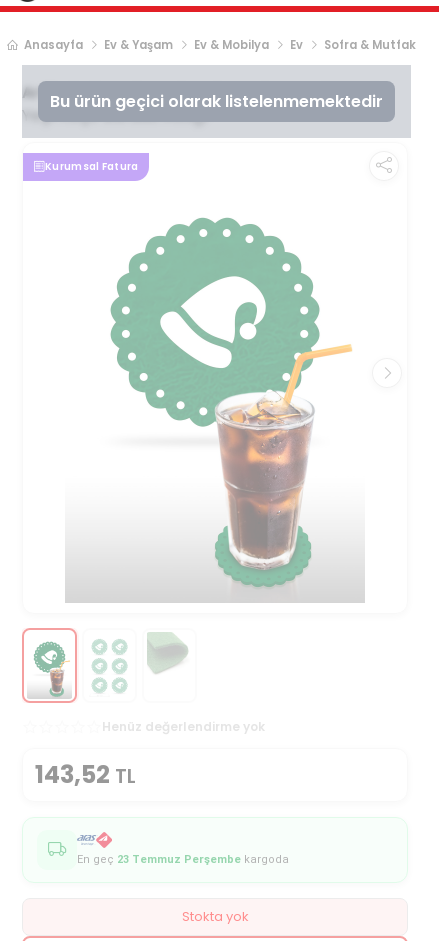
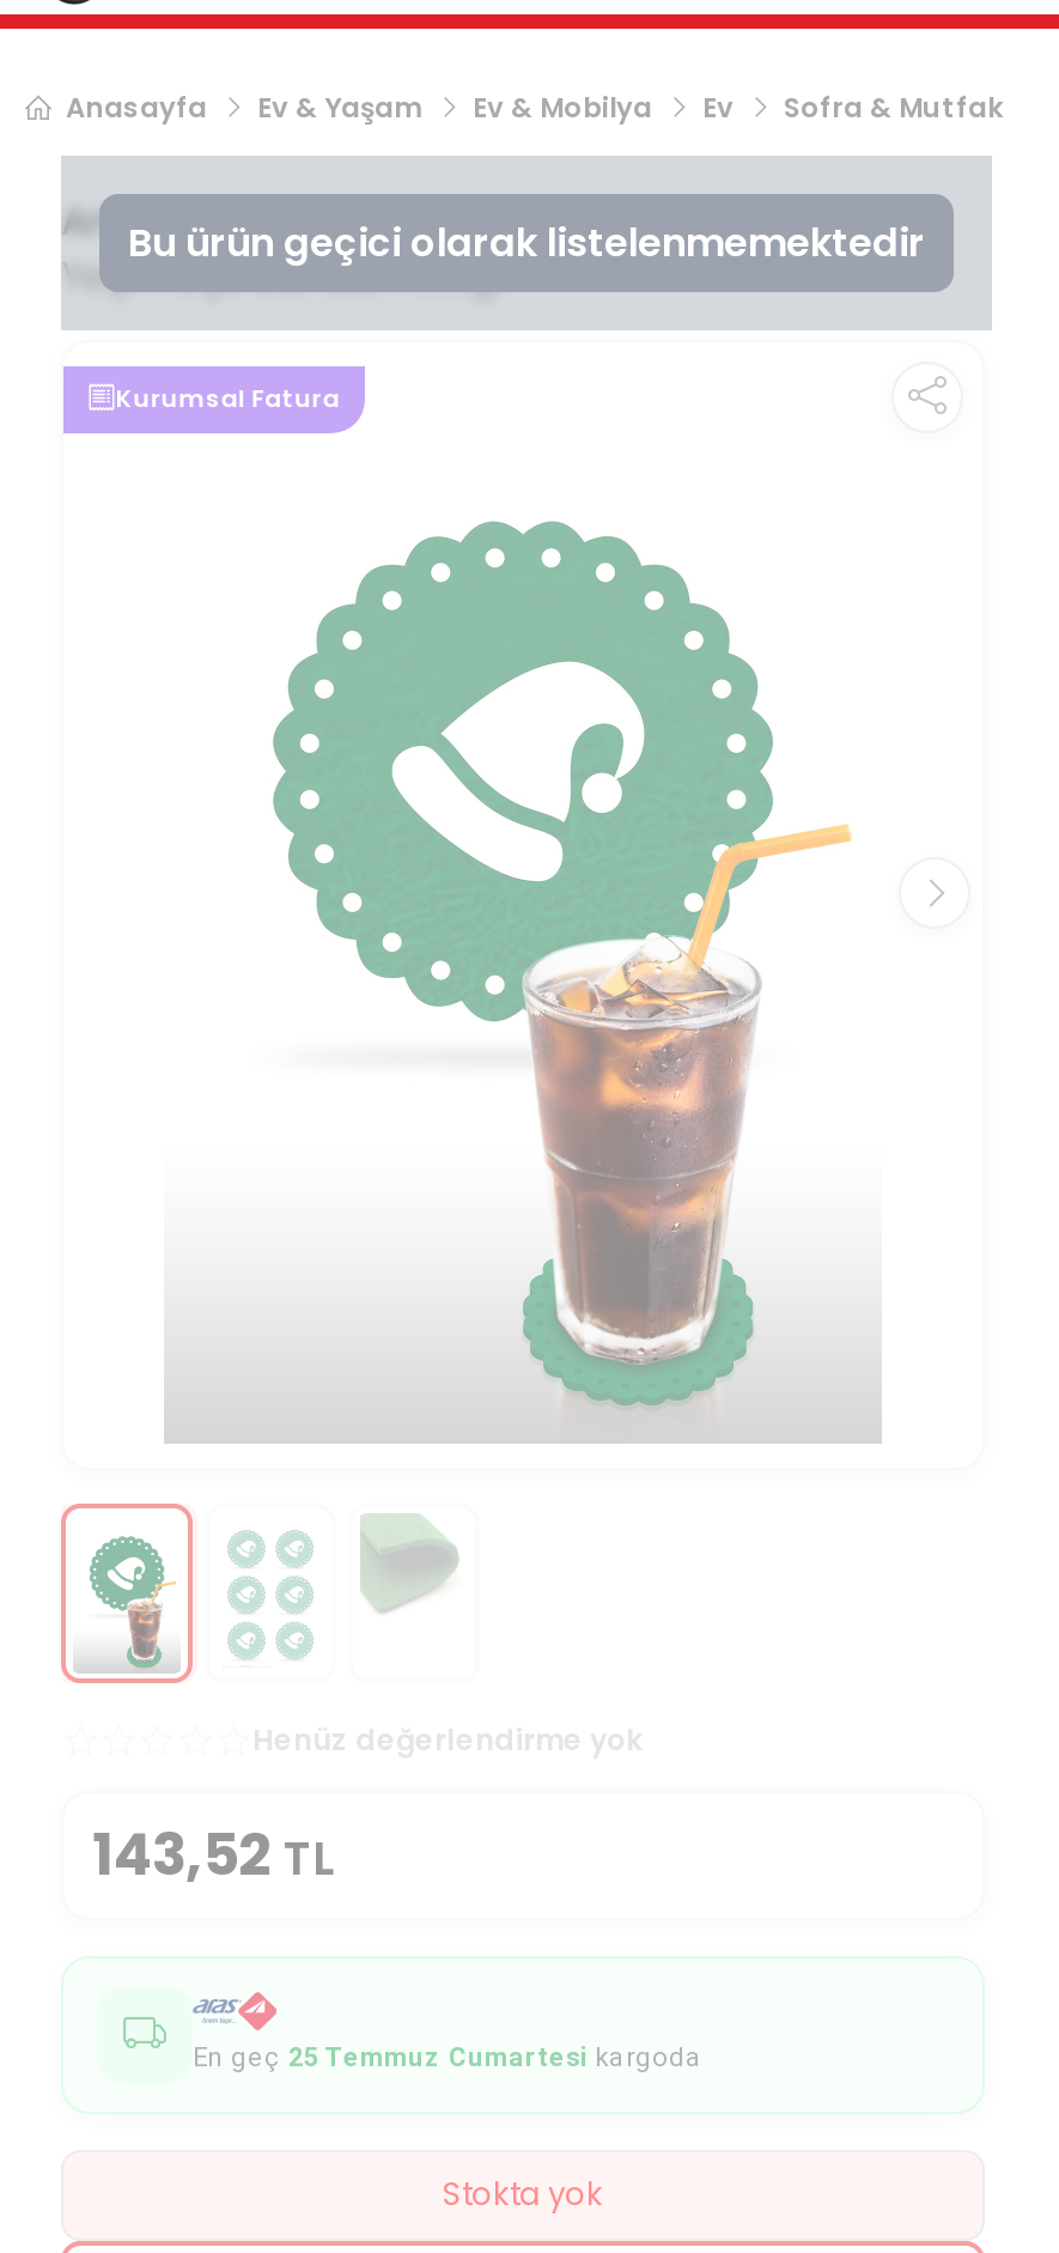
- En geç 23 Temmuz Perşembe kargoda
+ En geç 25 Temmuz Cumartesi kargoda
